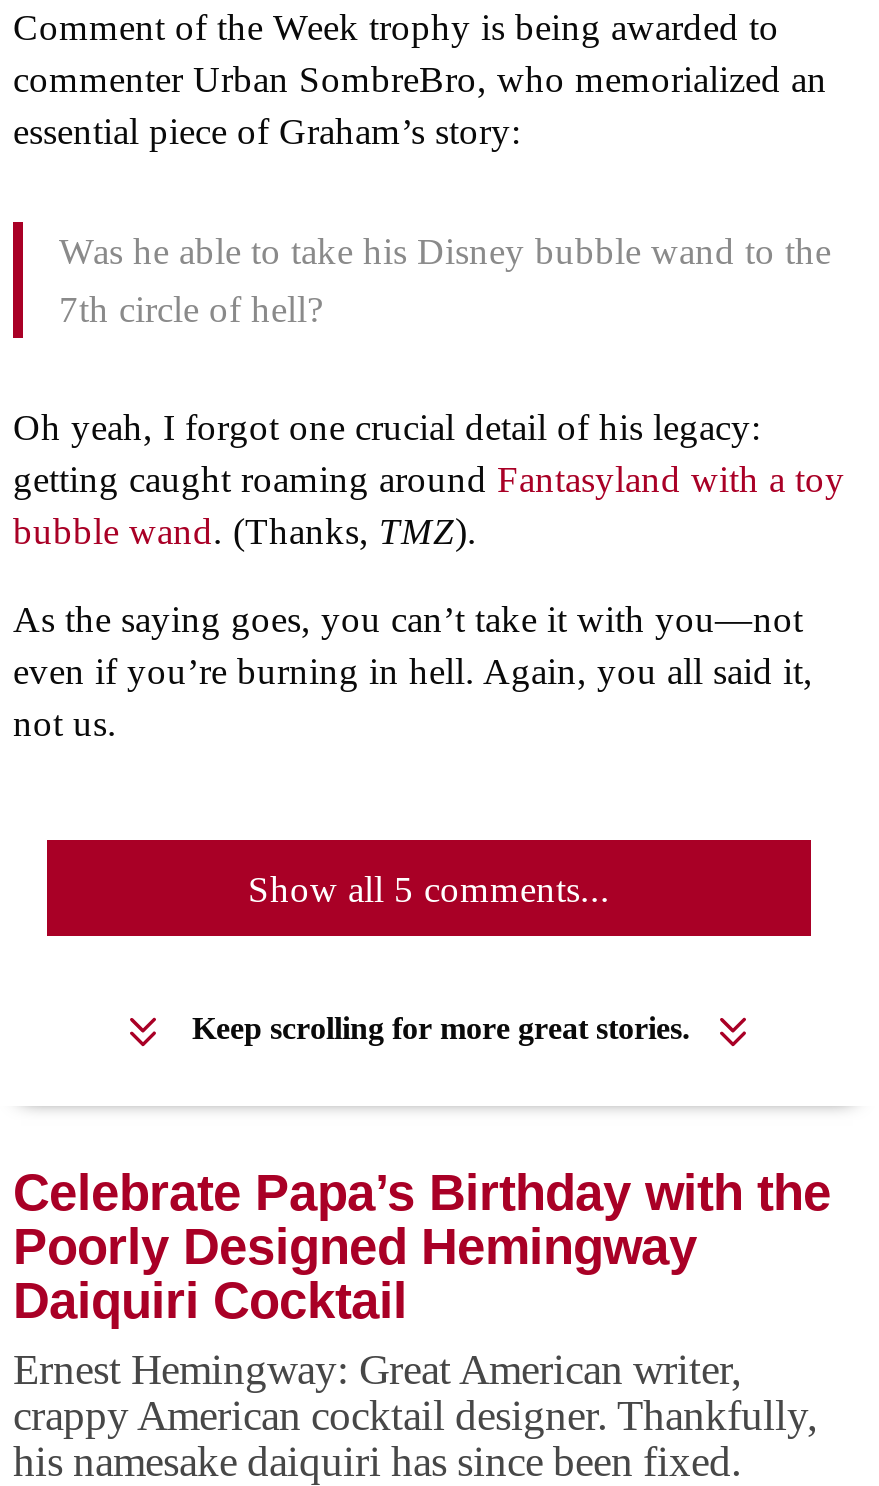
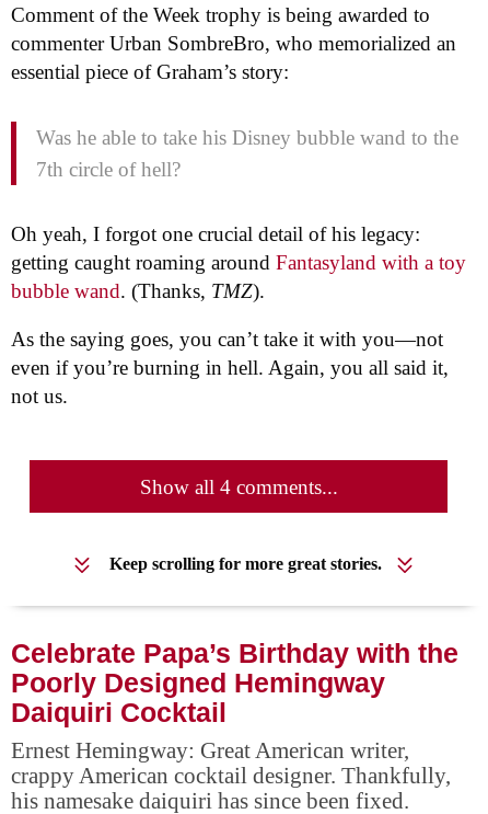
- Show all 5 comments...
+ Show all 4 comments...
